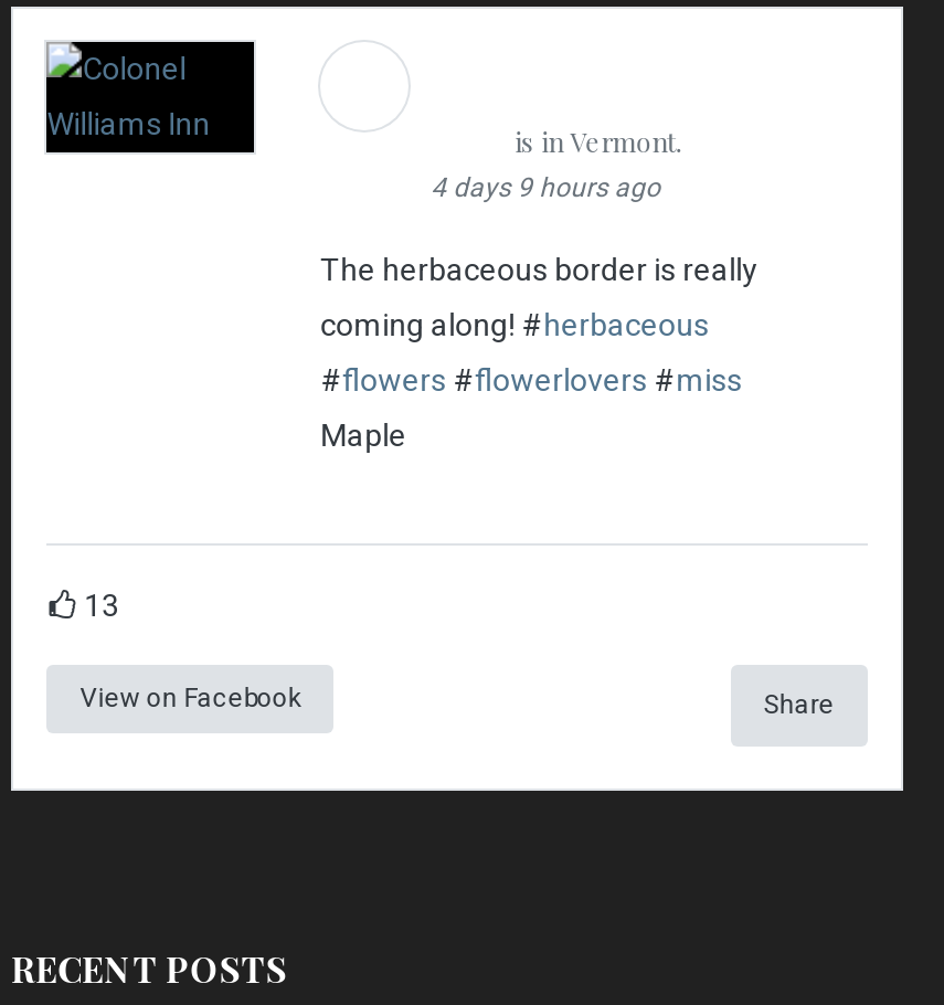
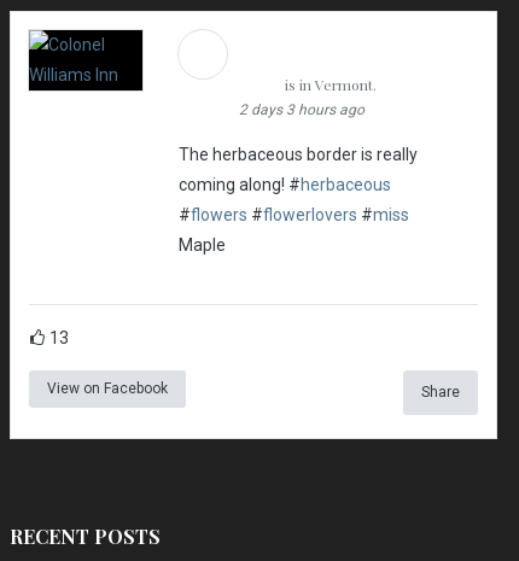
- 4 days 9 hours ago
+ 2 days 3 hours ago
